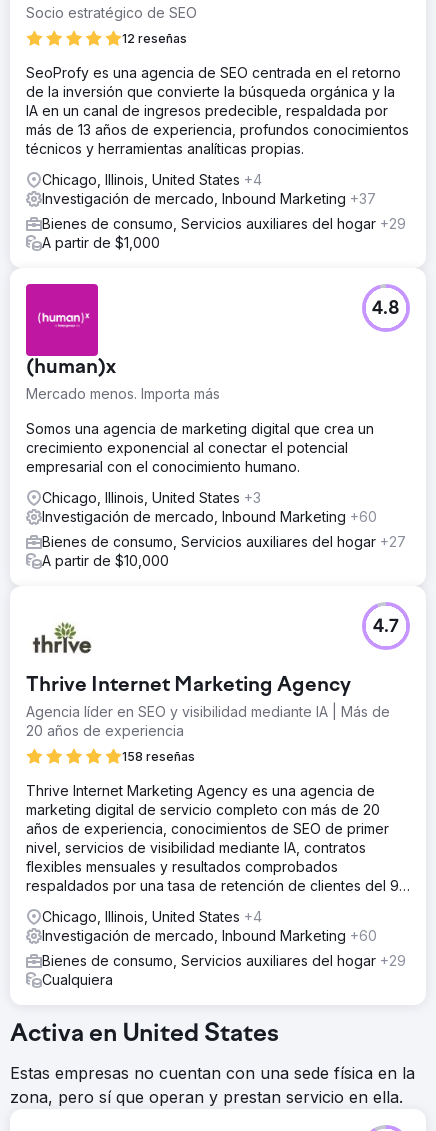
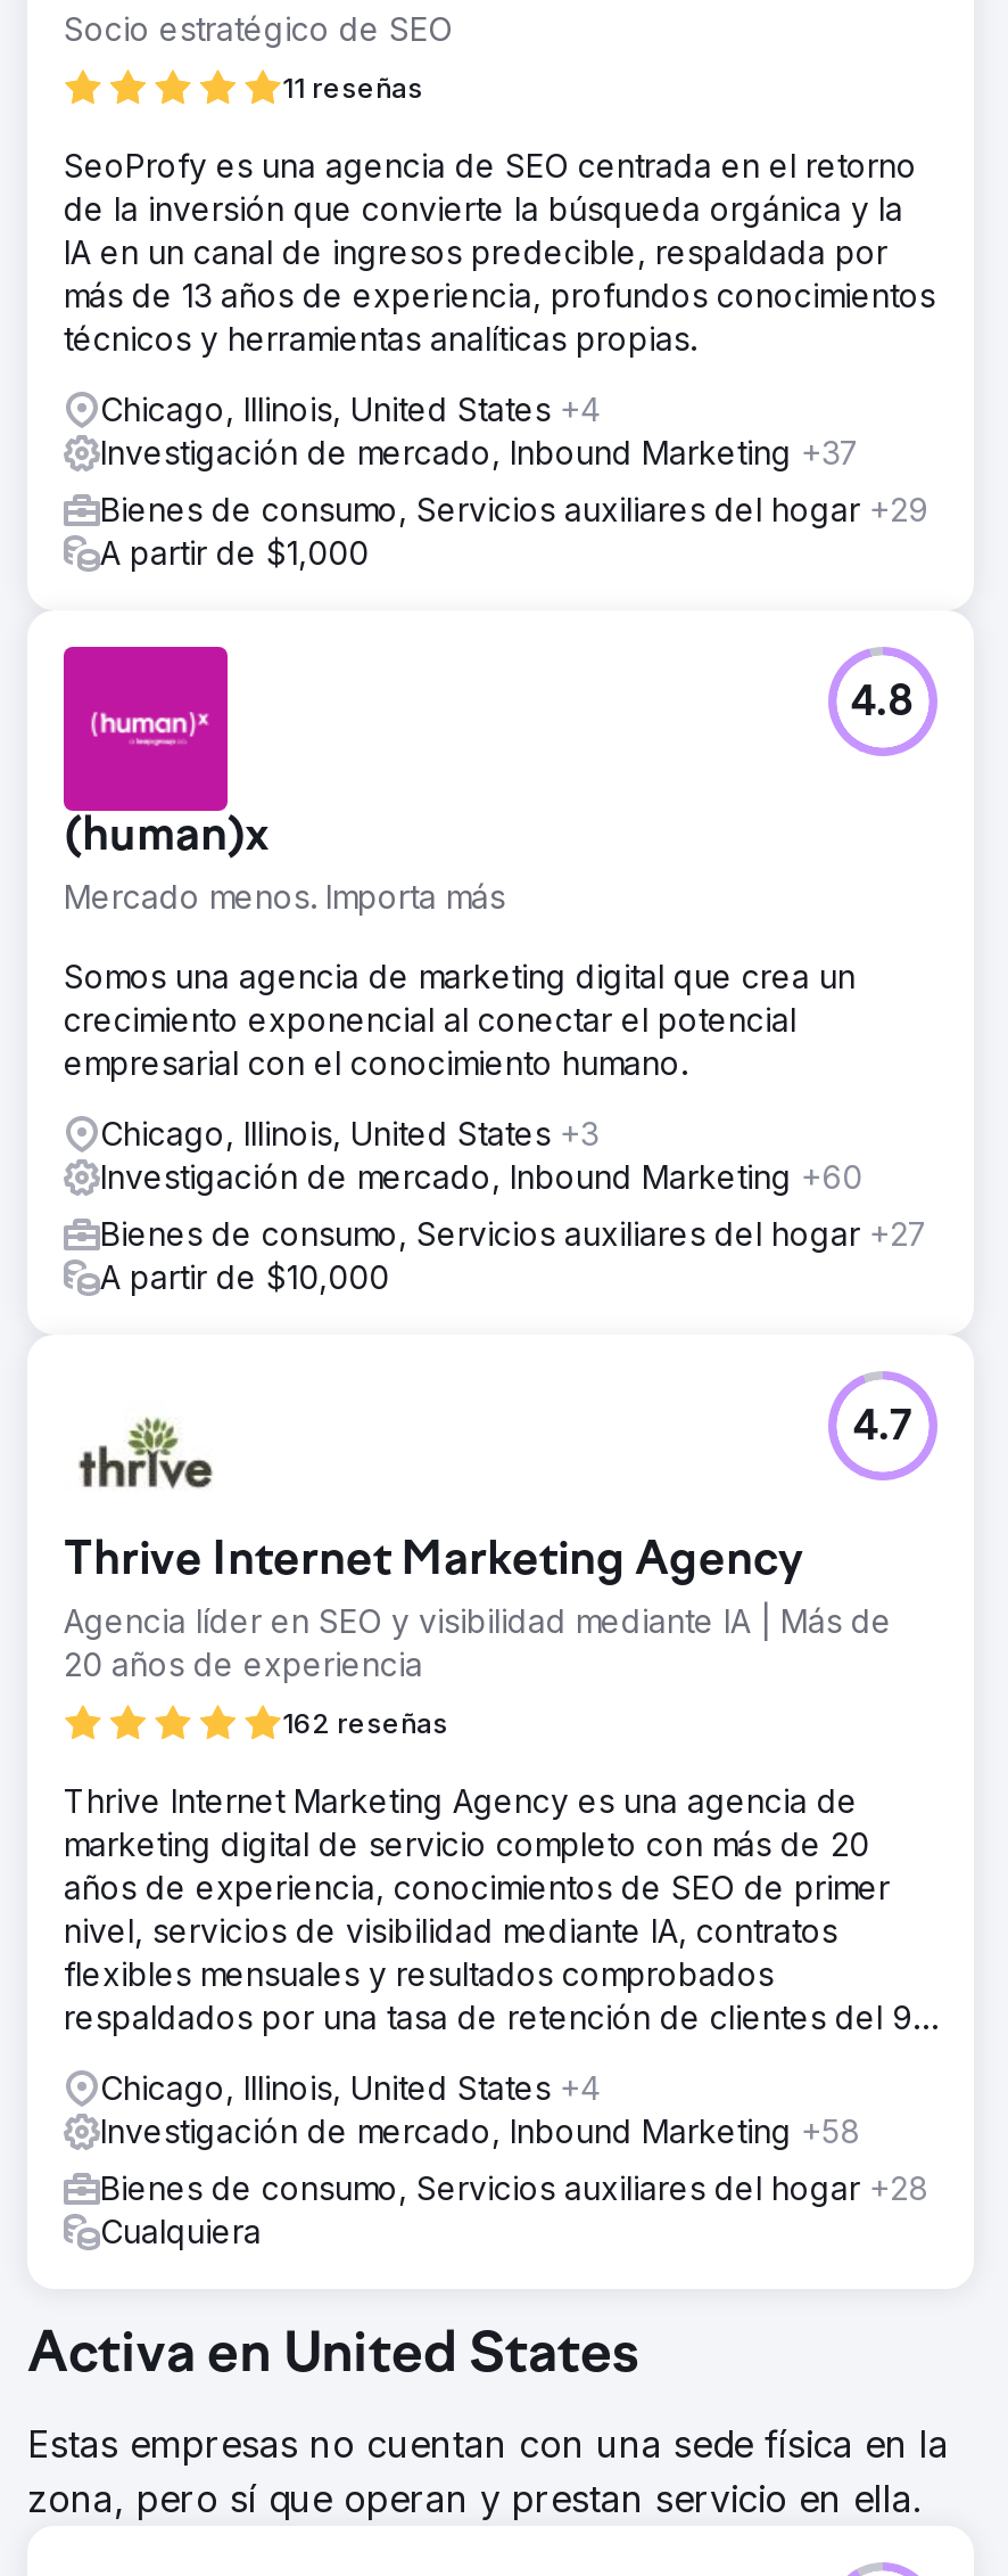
- 12 reseñas
+ 11 reseñas

- 158 reseñas
+ 162 reseñas

- Investigación de mercado, Inbound Marketing +60
+ Investigación de mercado, Inbound Marketing +58

- Bienes de consumo, Servicios auxiliares del hogar +29
+ Bienes de consumo, Servicios auxiliares del hogar +28
